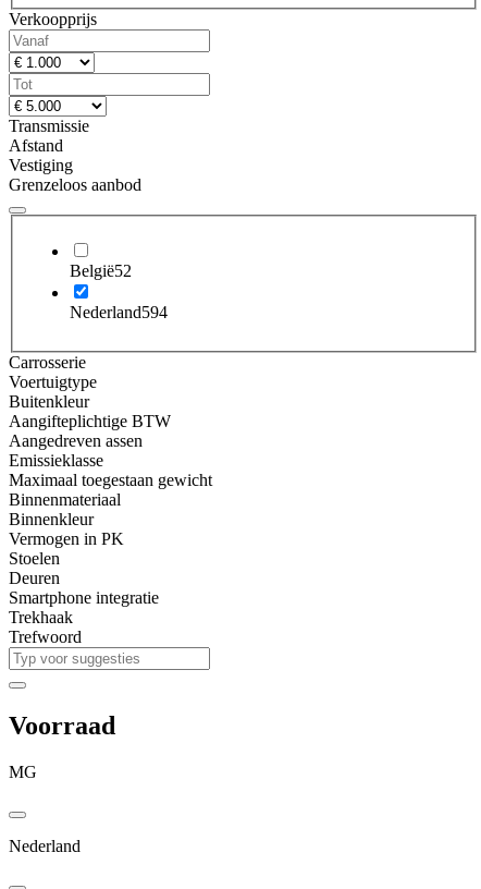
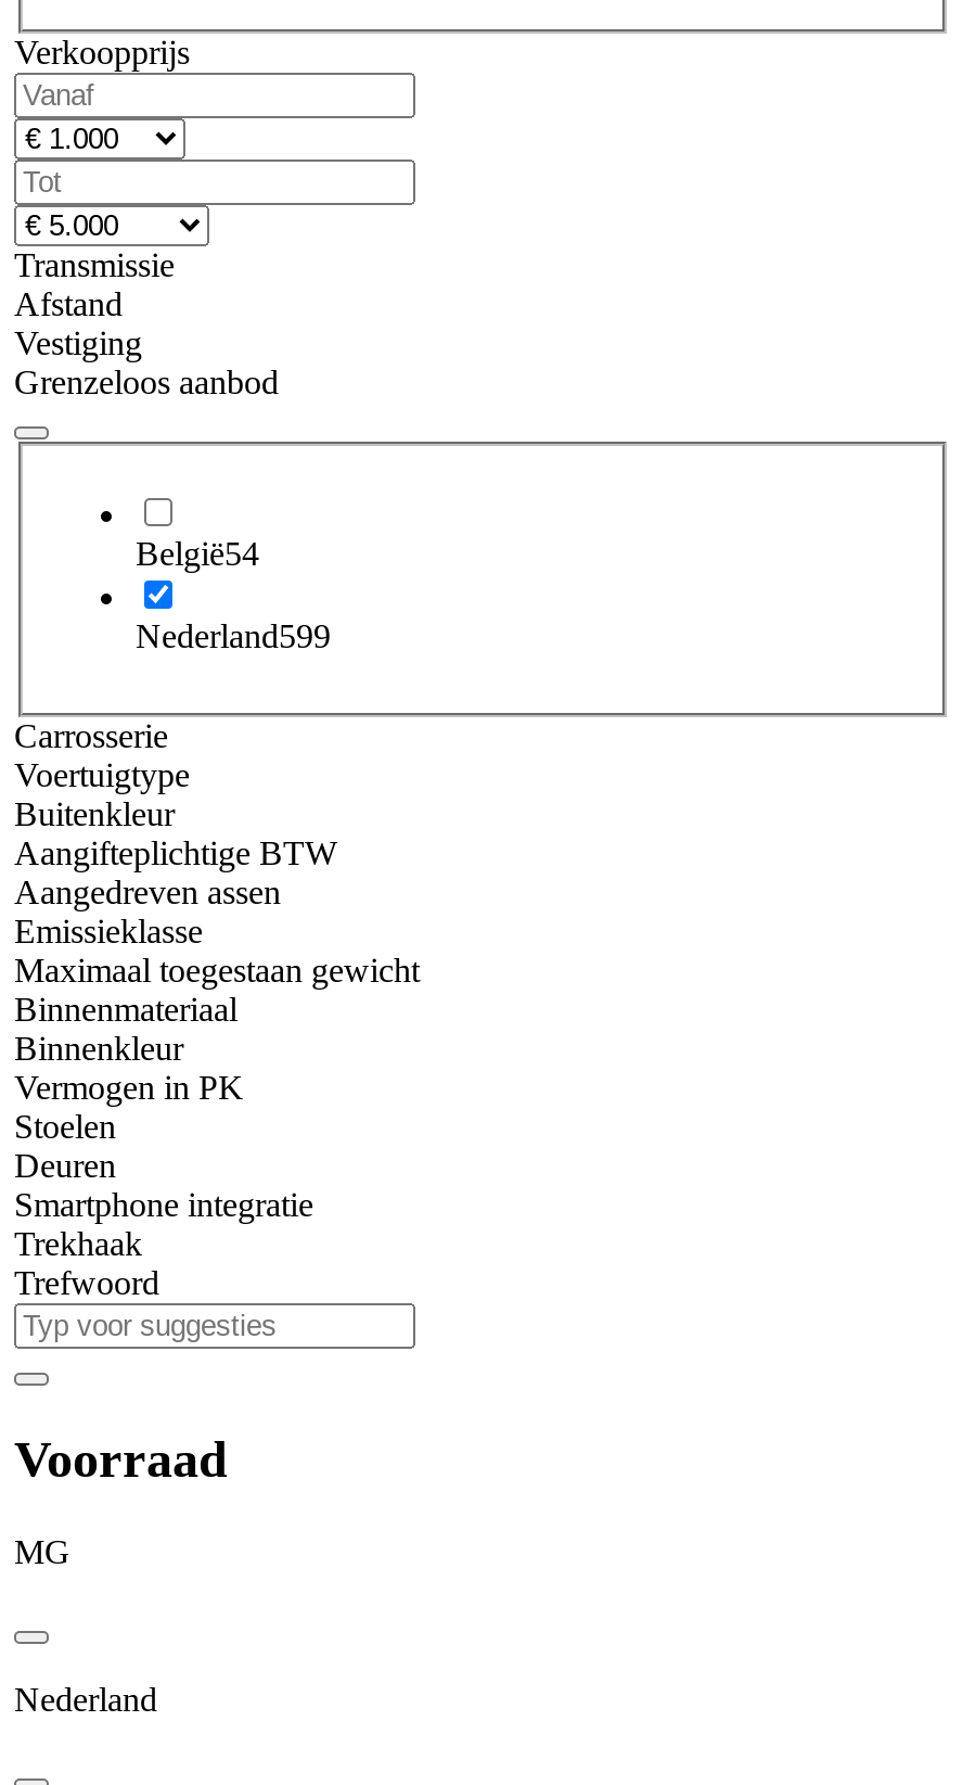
- België52
+ België54

- Nederland594
+ Nederland599
